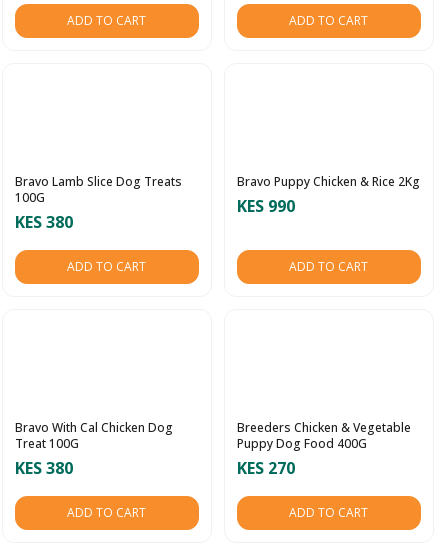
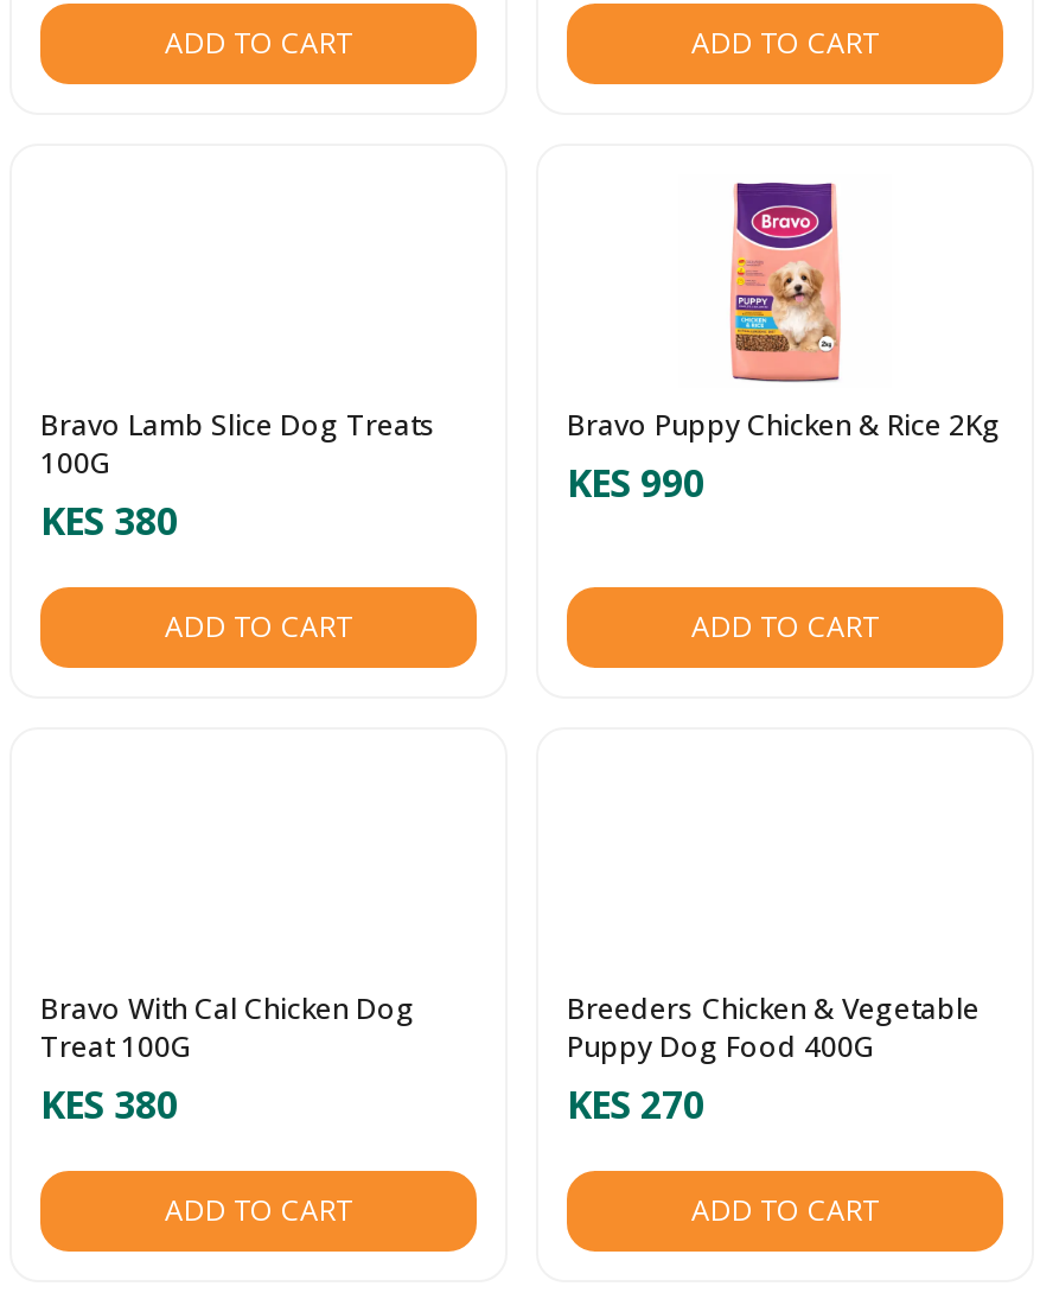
+ [image]
